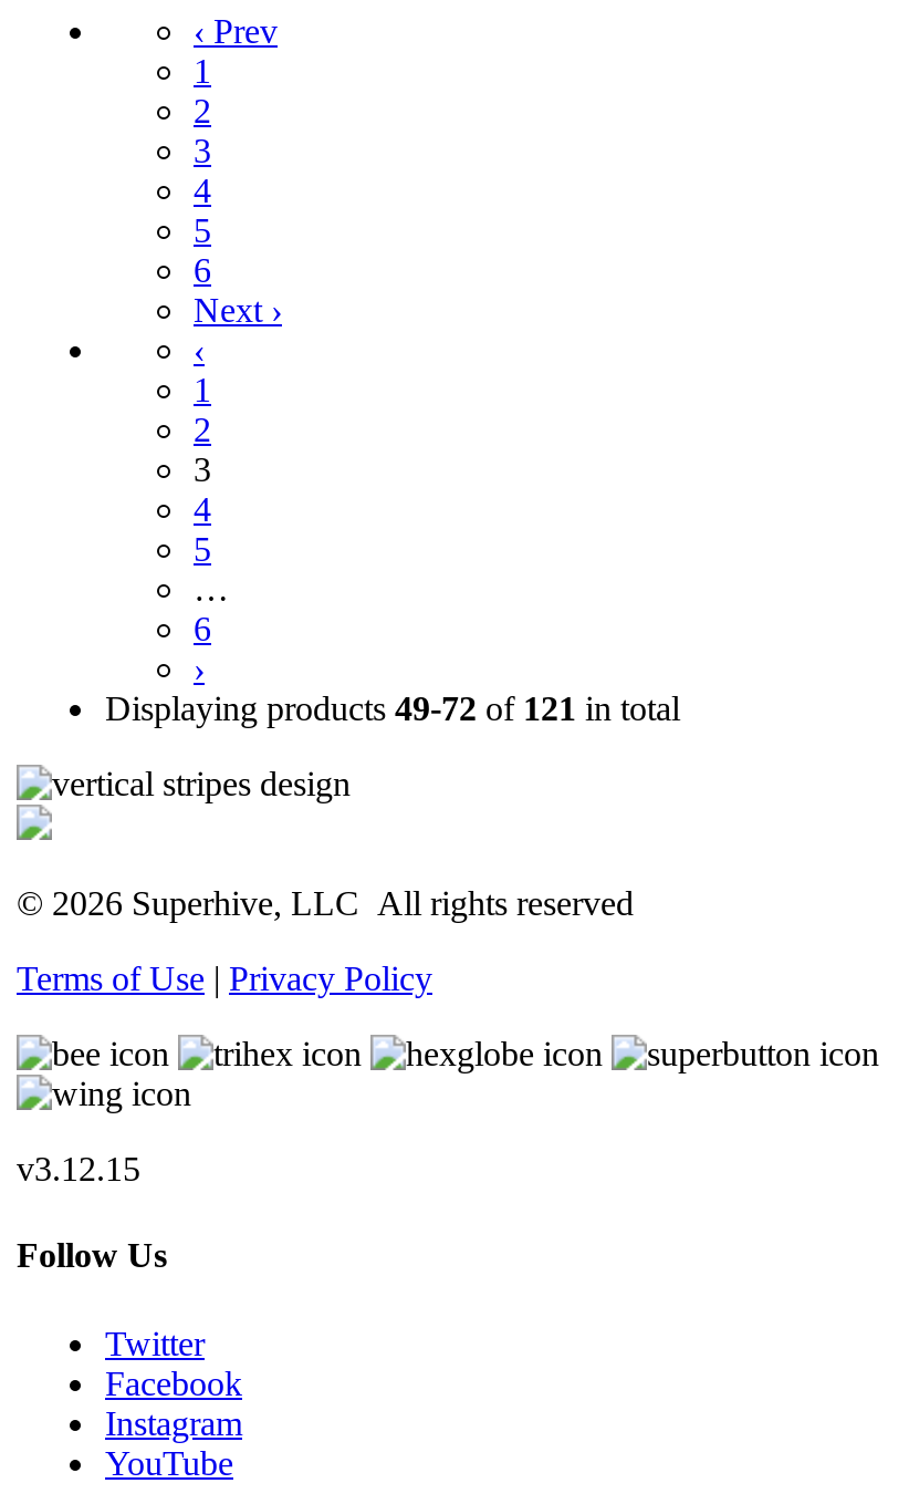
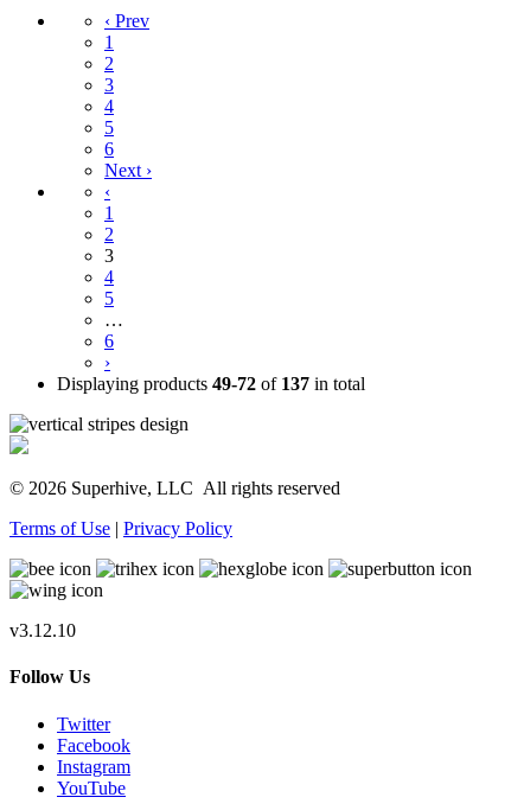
- Displaying products 49-72 of 121 in total
+ Displaying products 49-72 of 137 in total

- v3.12.15
+ v3.12.10
